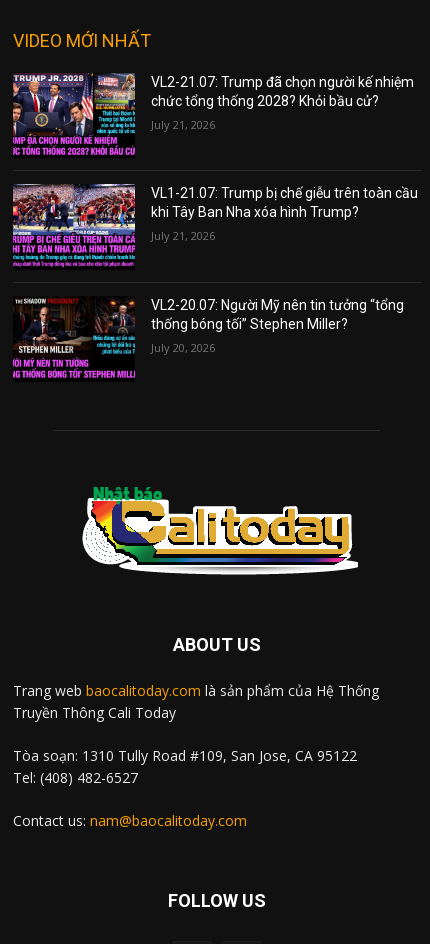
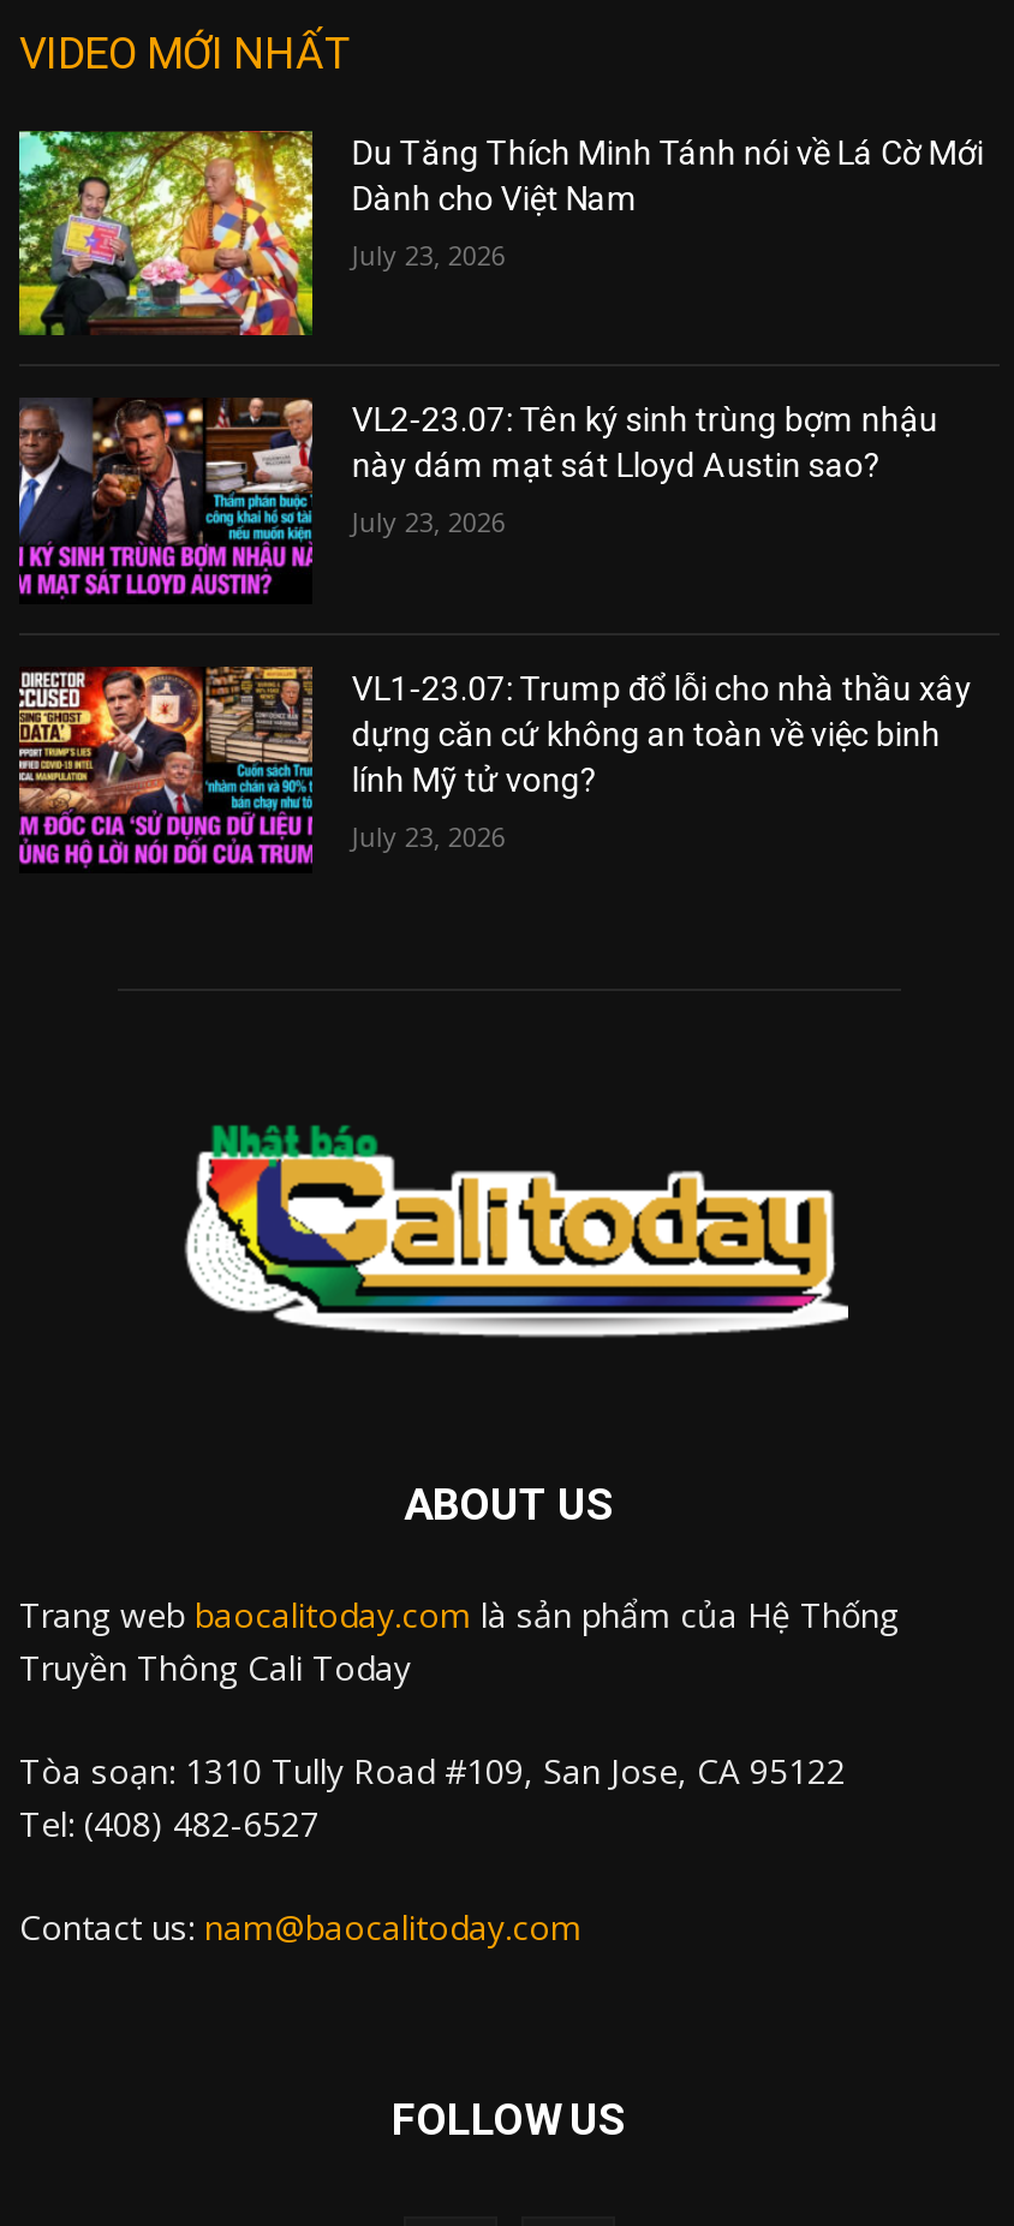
- [image]
- VL2-21.07: Trump đã chọn người kế nhiệm
- chức tổng thống 2028? Khỏi bầu cử?
+ [image]
+ Du Tăng Thích Minh Tánh nói về Lá Cờ Mới
+ Dành cho Việt Nam

- July 21, 2026
+ July 23, 2026

- [image]
- VL1-21.07: Trump bị chế giễu trên toàn cầu
- khi Tây Ban Nha xóa hình Trump?
+ [image]
+ VL2-23.07: Tên ký sinh trùng bợm nhậu
+ này dám mạt sát Lloyd Austin sao?

- July 21, 2026
+ July 23, 2026

- [image]
- VL2-20.07: Người Mỹ nên tin tưởng “tổng
- thống bóng tối” Stephen Miller?
+ [image]
+ VL1-23.07: Trump đổ lỗi cho nhà thầu xây
+ dựng căn cứ không an toàn về việc binh
+ lính Mỹ tử vong?

- July 20, 2026
+ July 23, 2026
